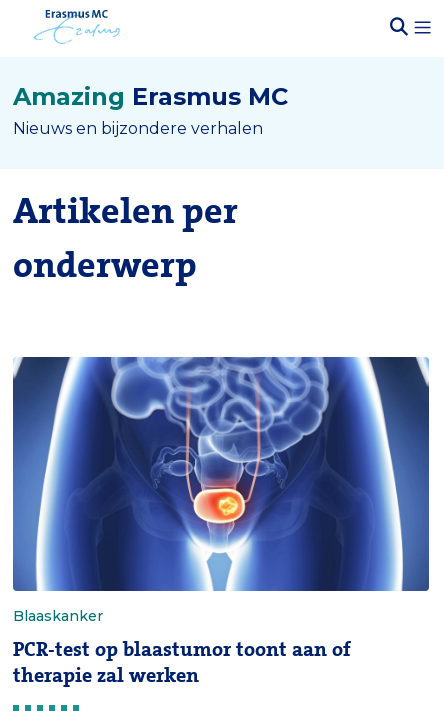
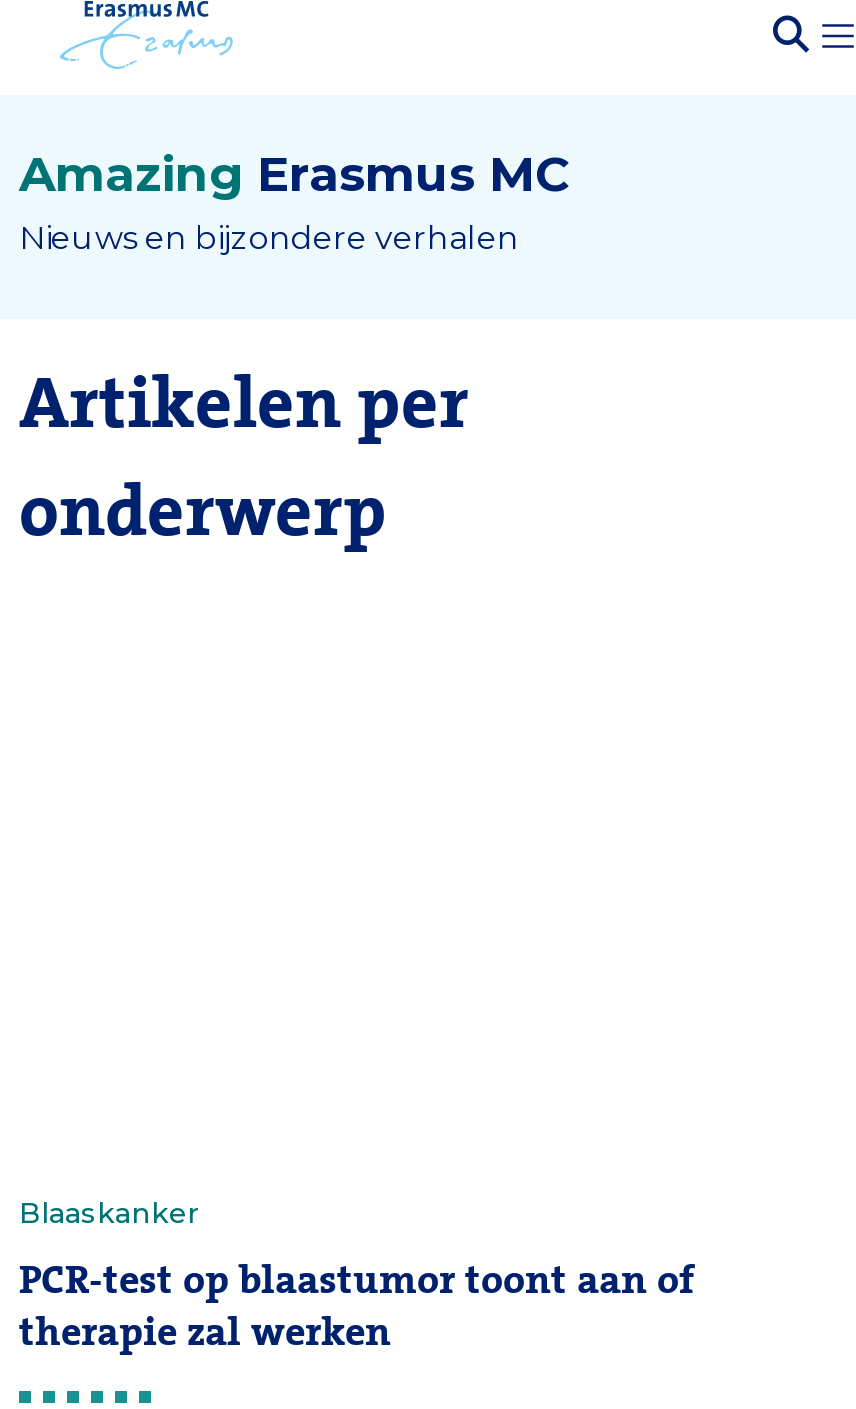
- [image]
